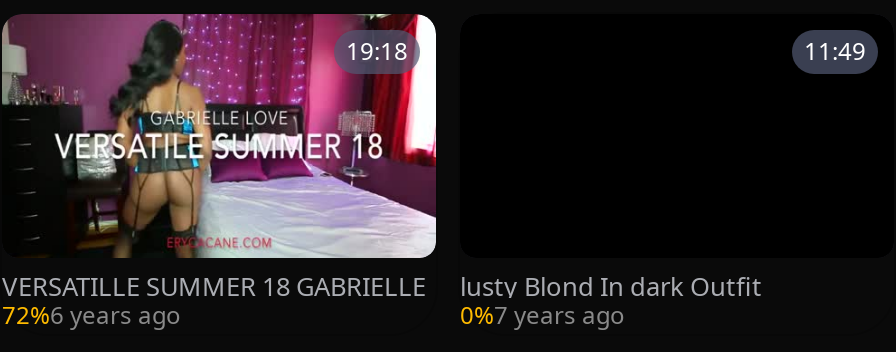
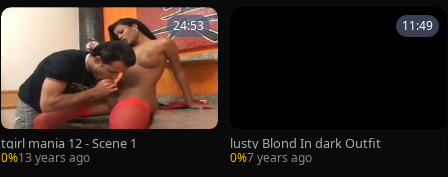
- [image]
- 19:18
+ [image]
+ 24:53

- VERSATILLE SUMMER 18 GABRIELLE
- 72%6 years ago
+ tgirl mania 12 - Scene 1
+ 0%13 years ago
